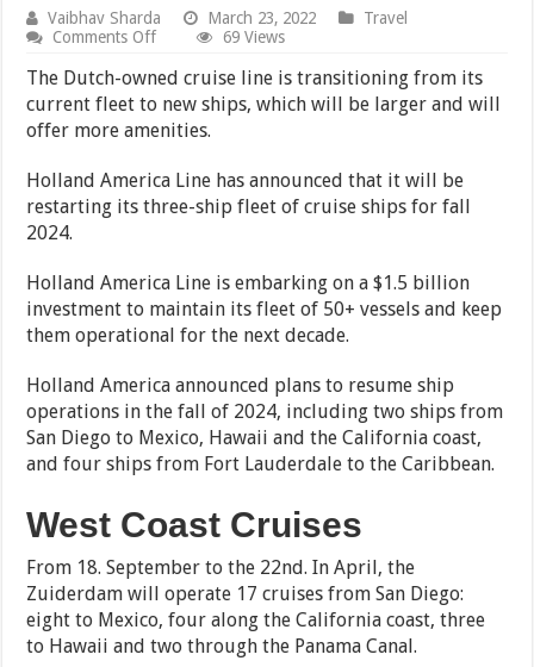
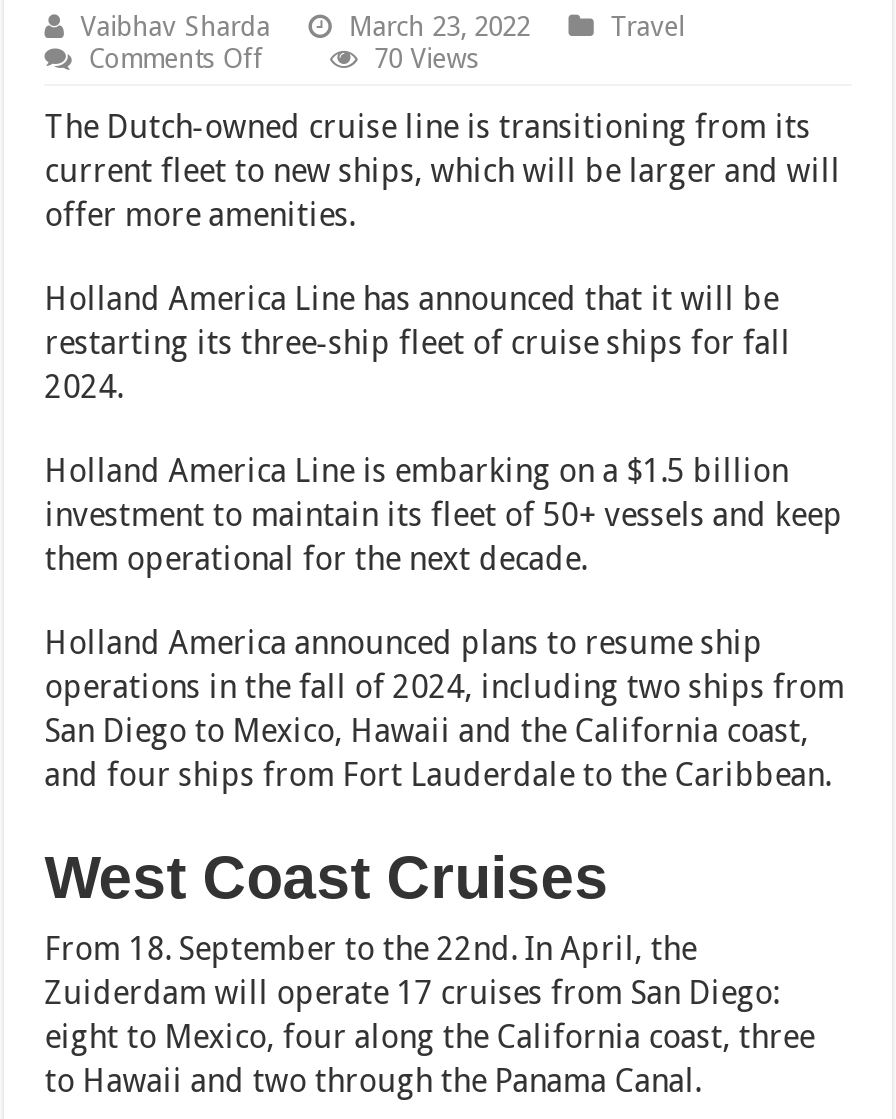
- 69 Views
+ 70 Views
